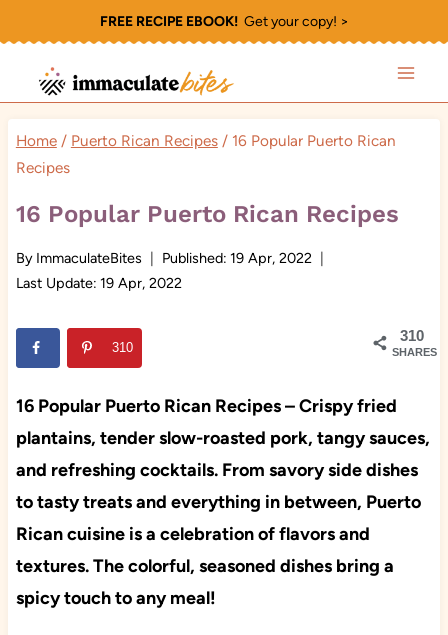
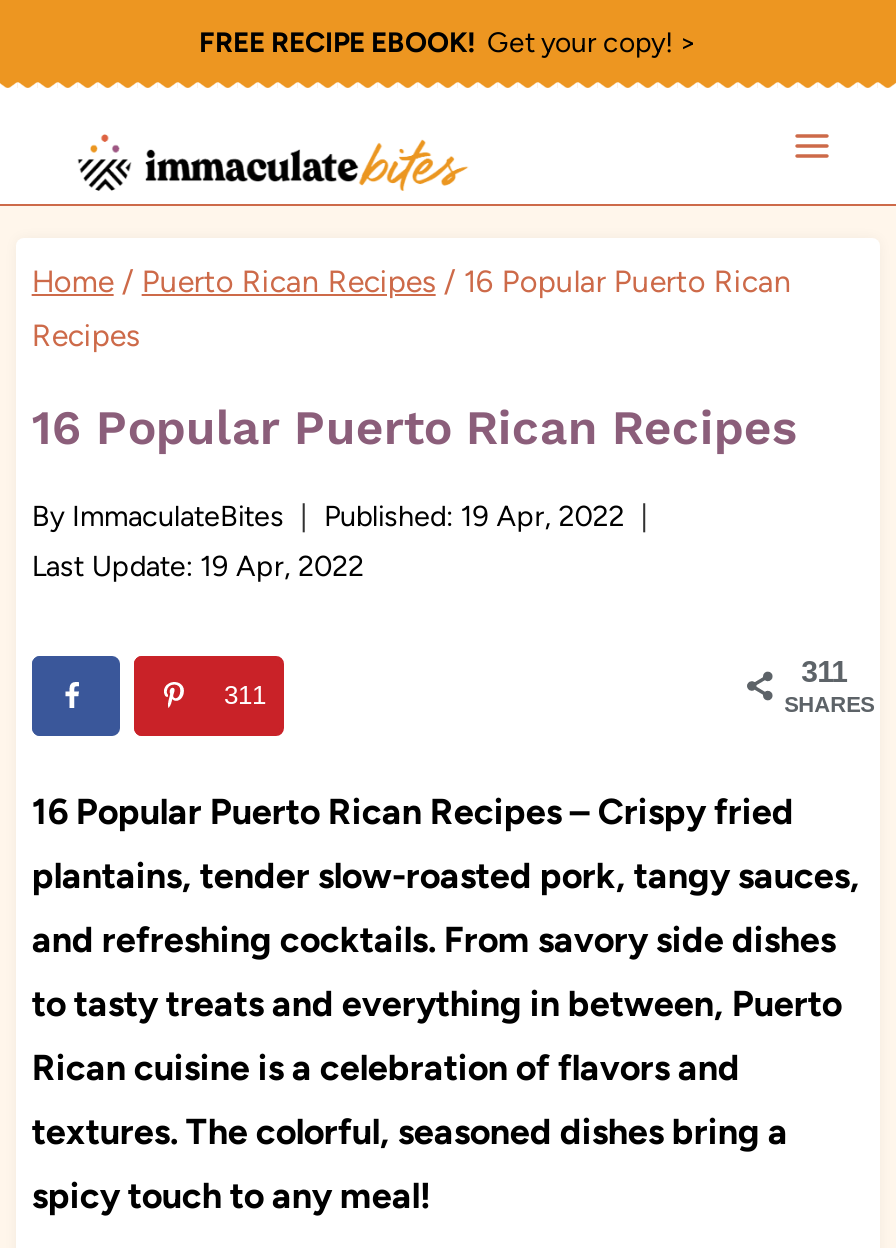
- 310
+ 311

- 310
+ 311
